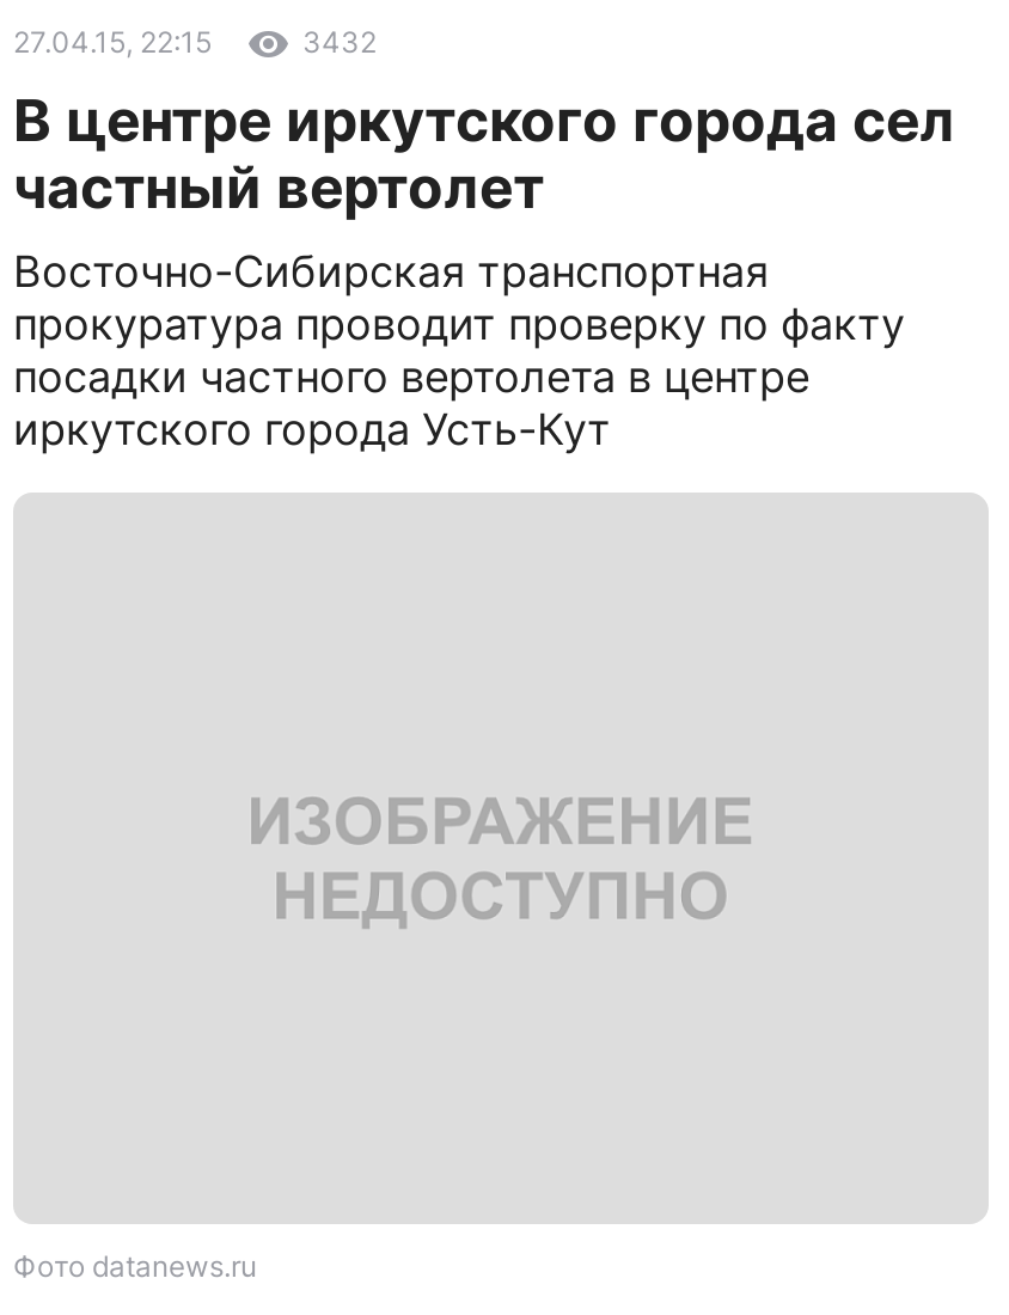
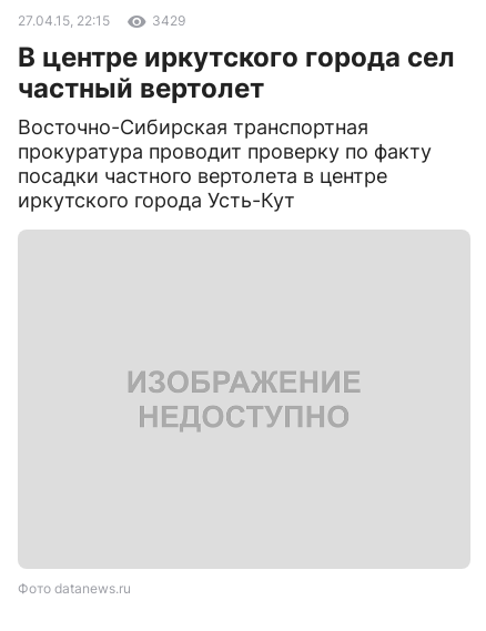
- 3432
+ 3429
